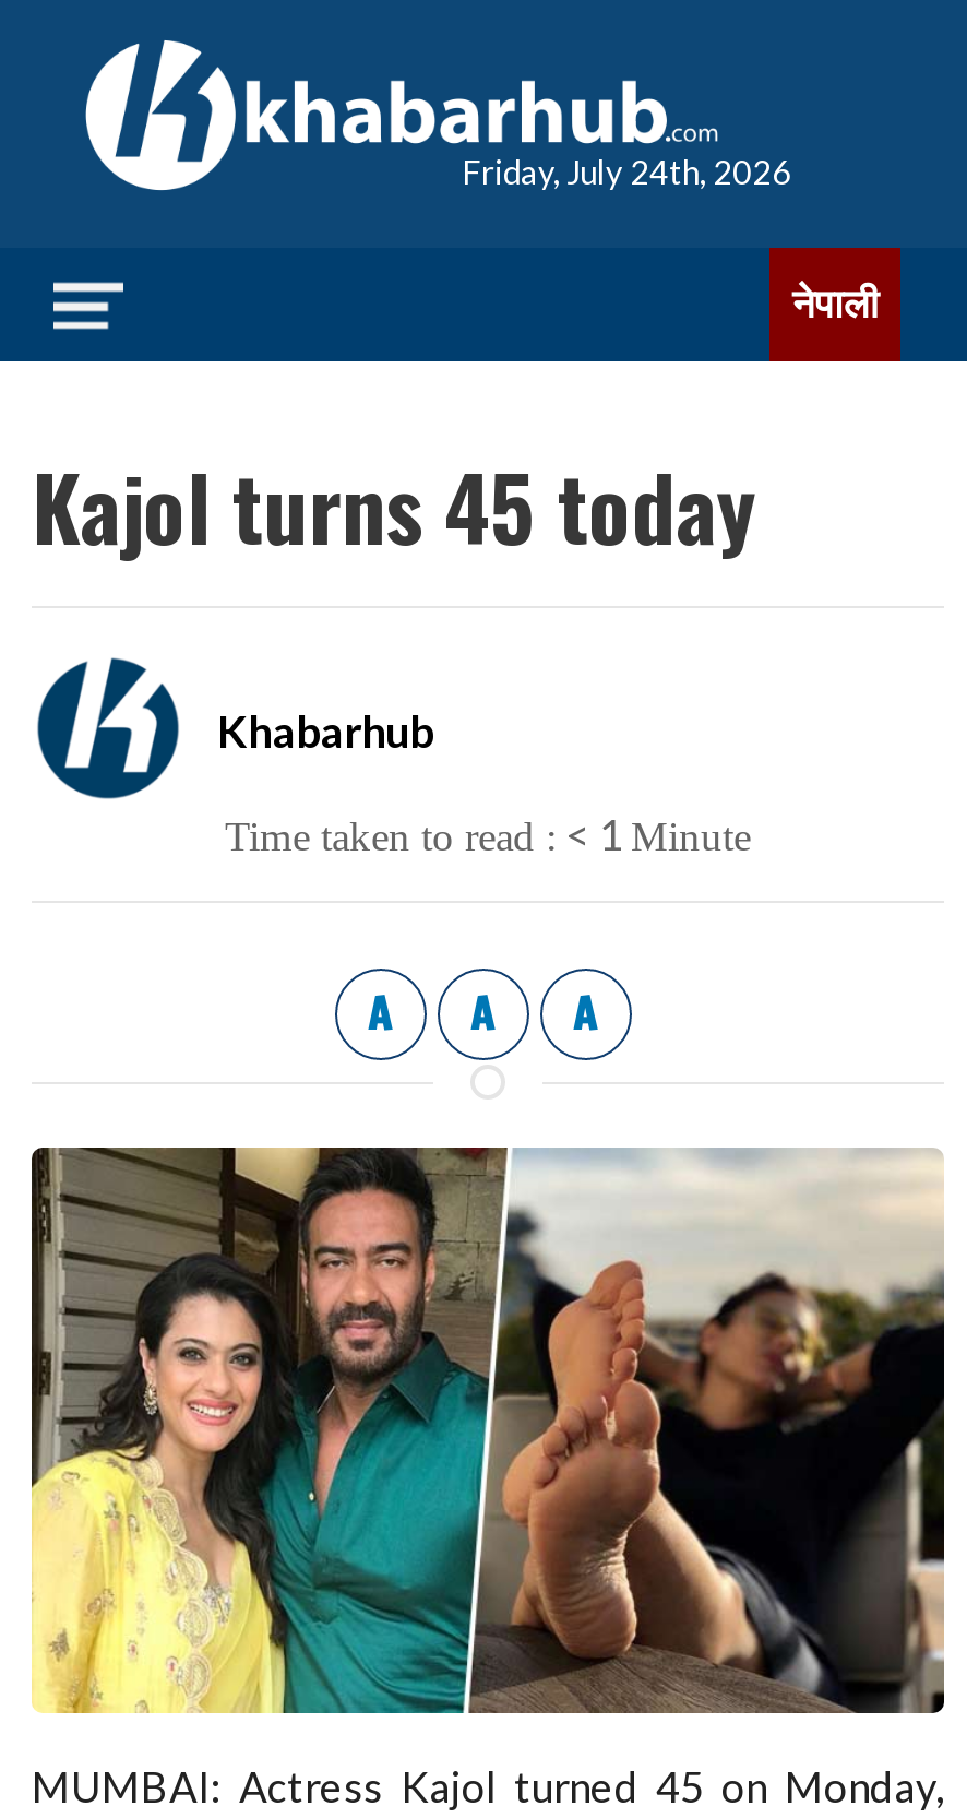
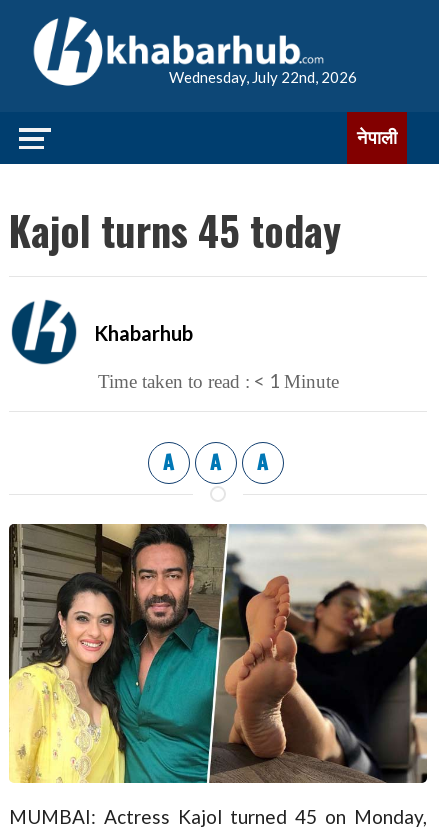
- Friday, July 24th, 2026
+ Wednesday, July 22nd, 2026
